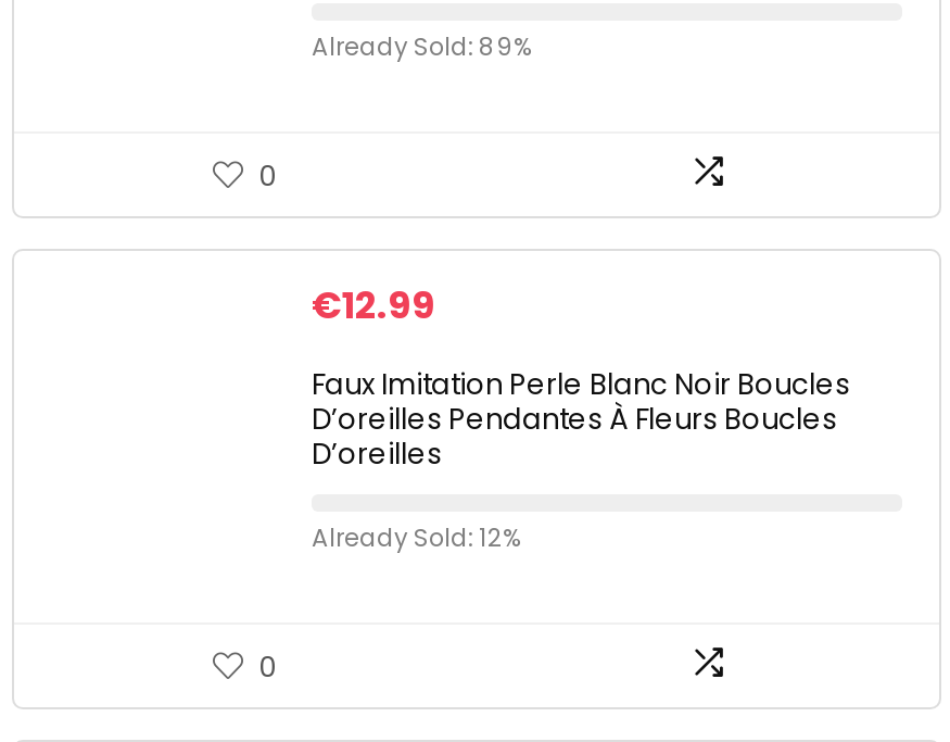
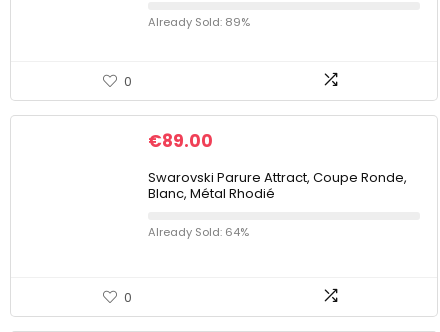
- €12.99
+ €89.00

- Faux Imitation Perle Blanc Noir Boucles
- D’oreilles Pendantes À Fleurs Boucles
- D’oreilles
+ Swarovski Parure Attract, Coupe Ronde,
+ Blanc, Métal Rhodié

- Already Sold: 12%
+ Already Sold: 64%
